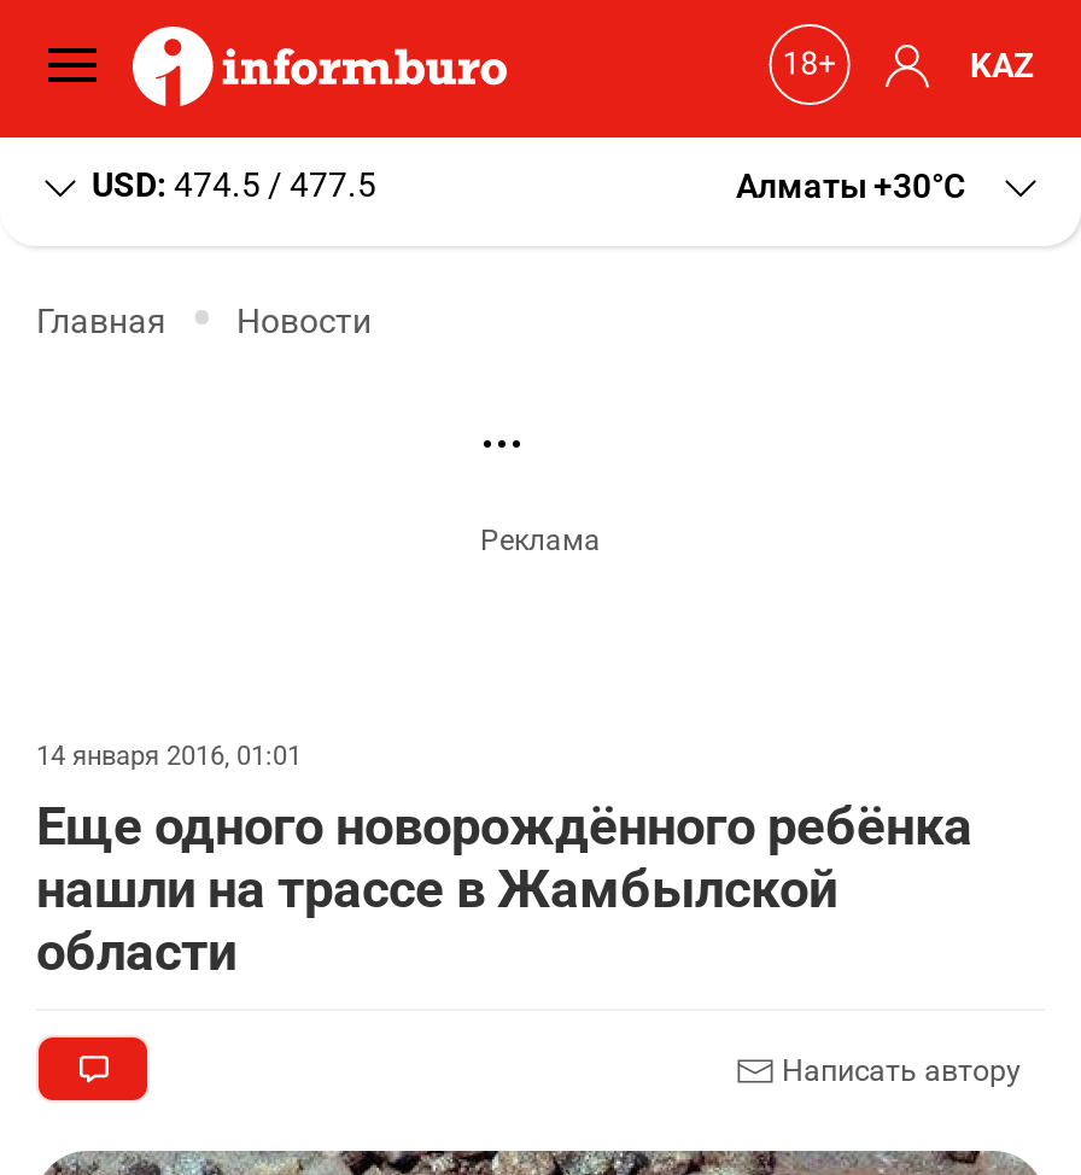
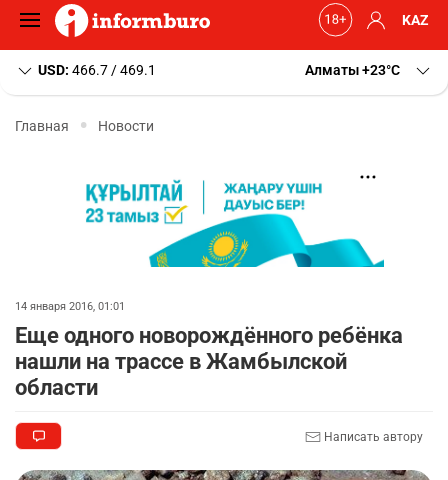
- USD: 474.5 / 477.5
+ USD: 466.7 / 469.1

- Алматы +30 C
+ Алматы +23 C

+ [image]
